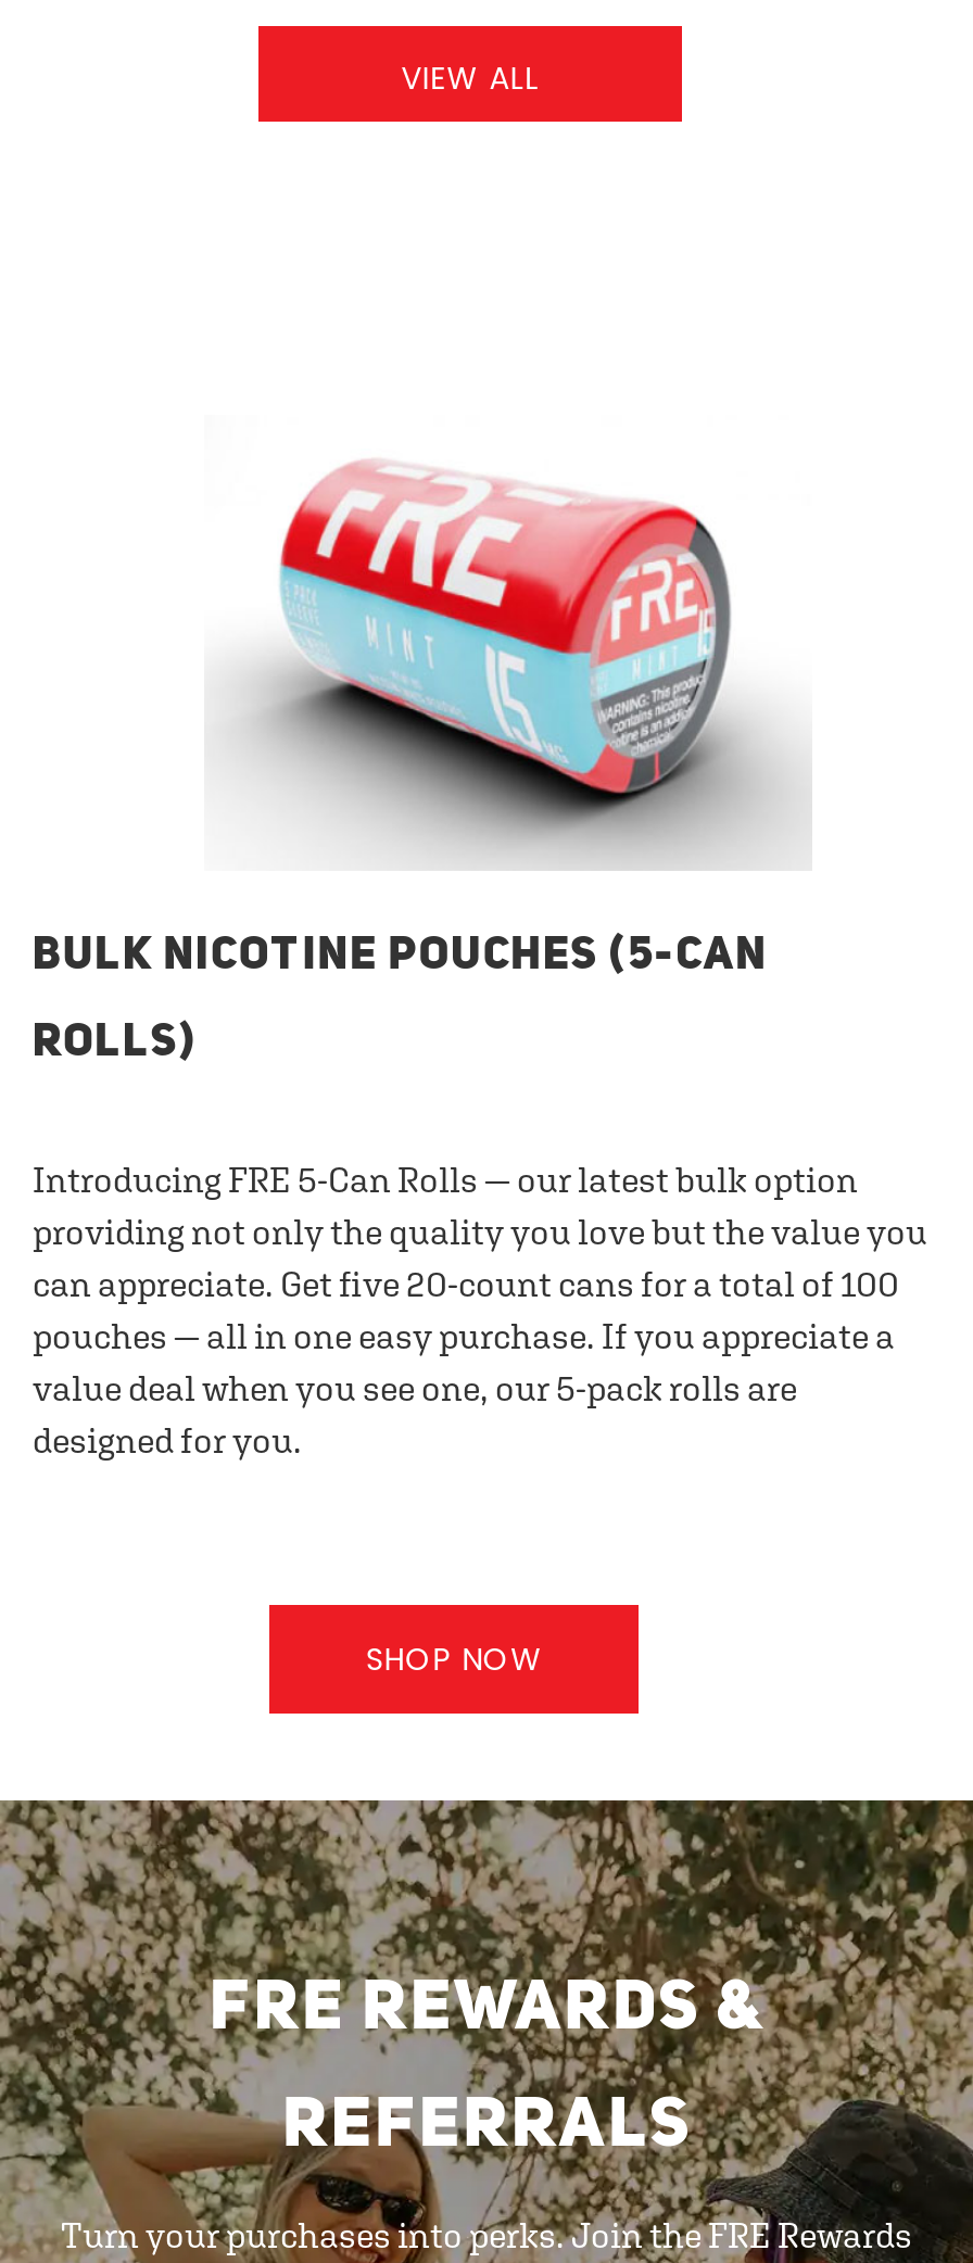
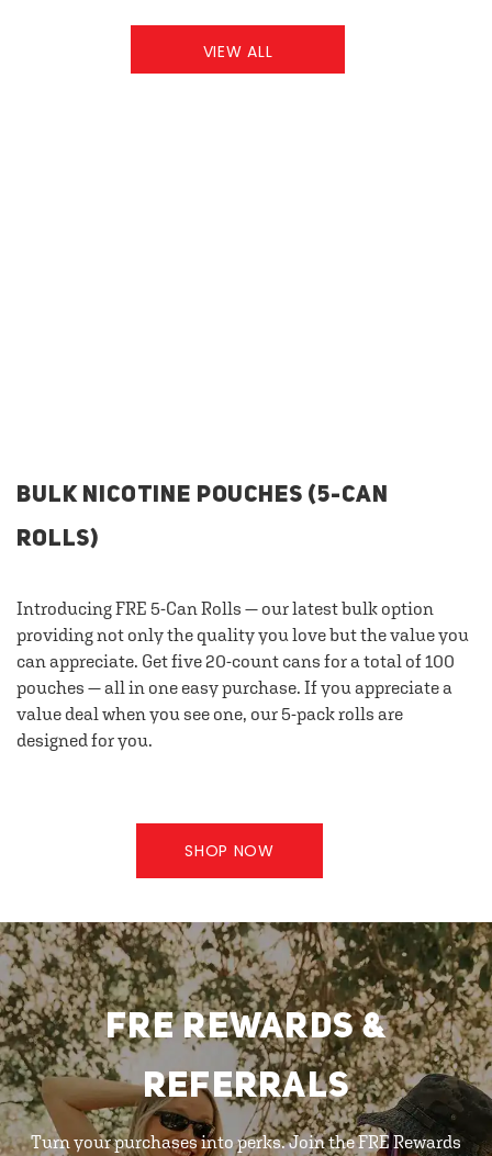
- [image]
